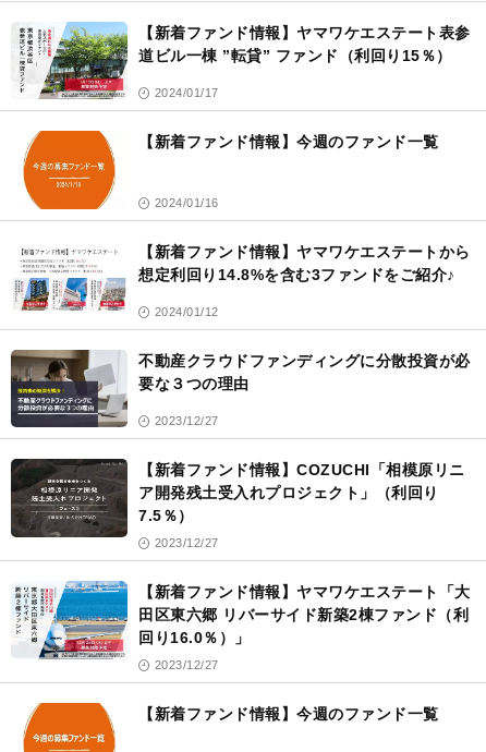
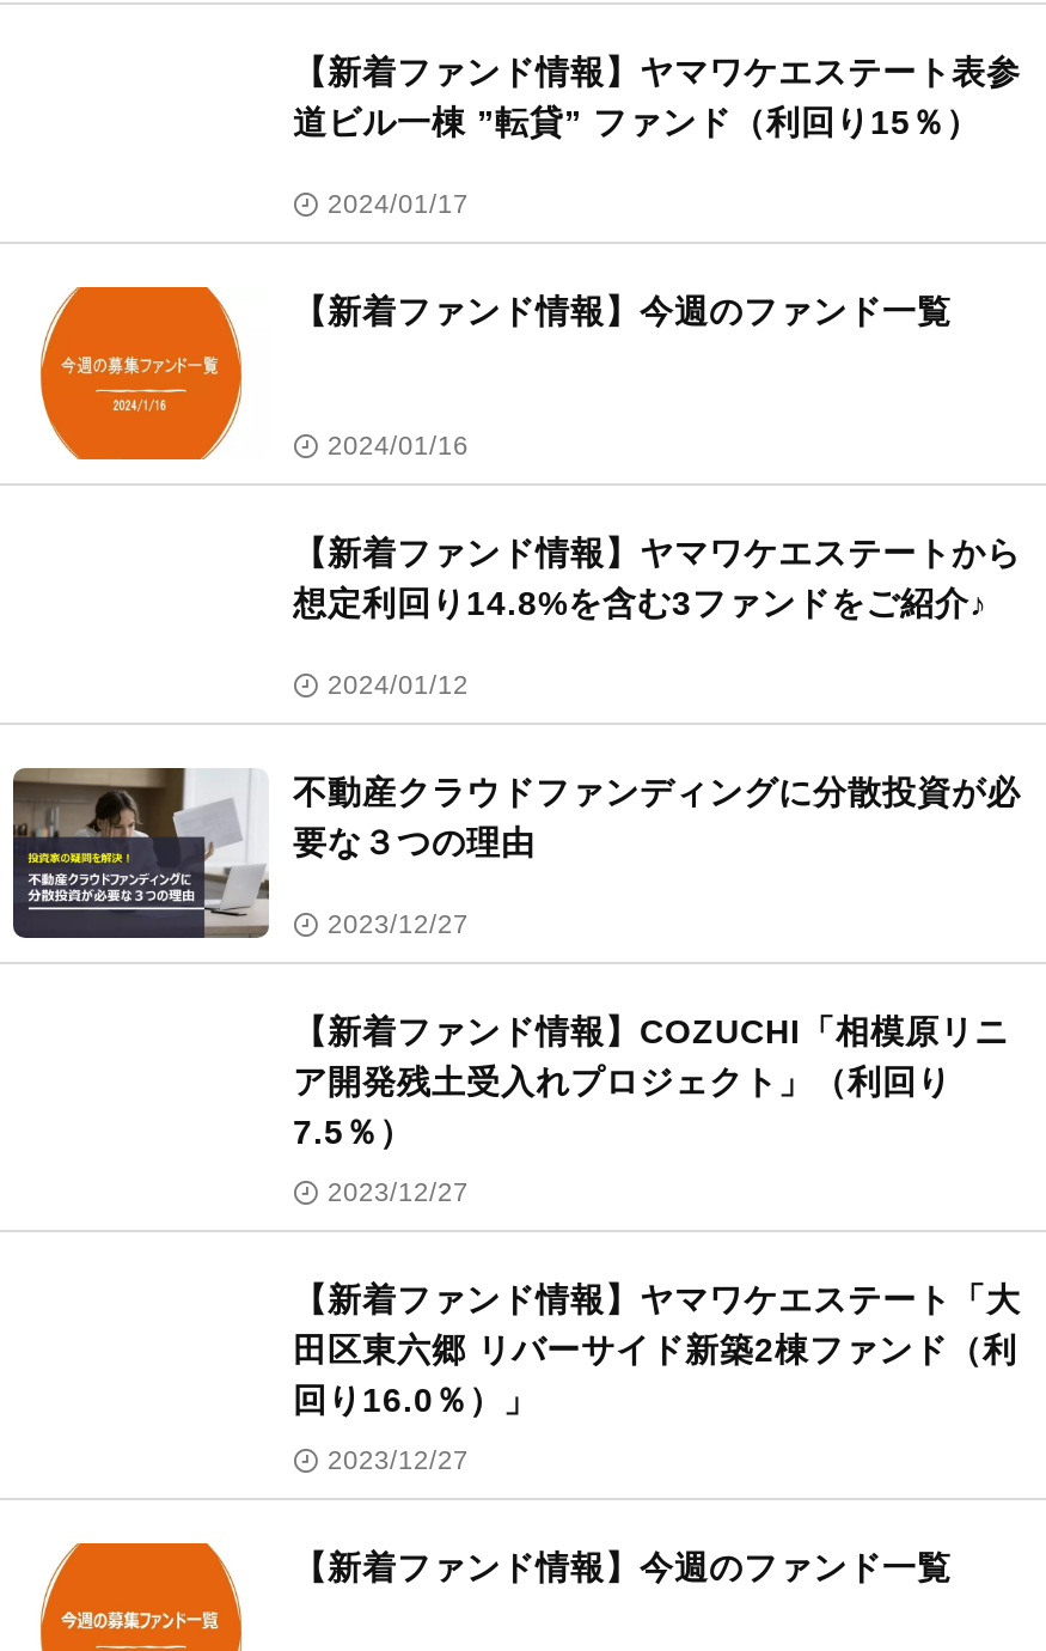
- [image]

- [image]

- [image]

- [image]
